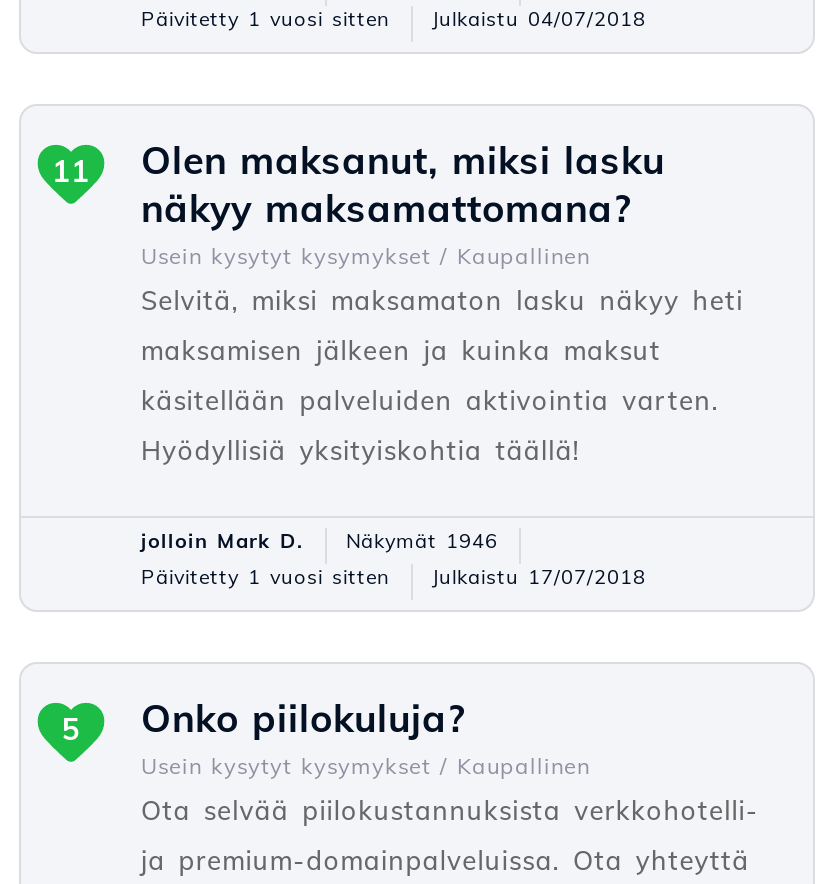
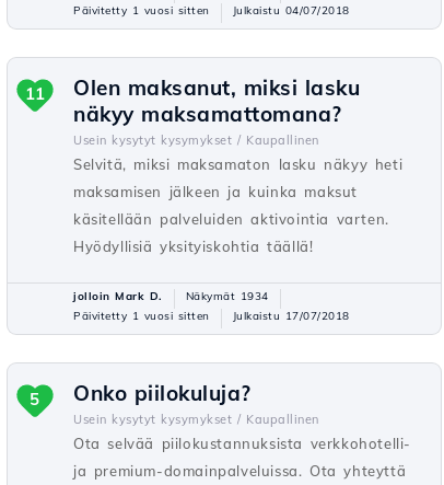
- jolloin Mark D. Näkymät 1946
+ jolloin Mark D. Näkymät 1934
